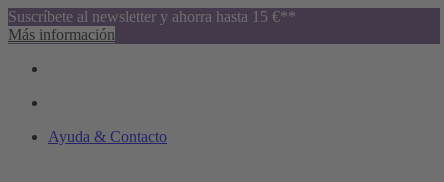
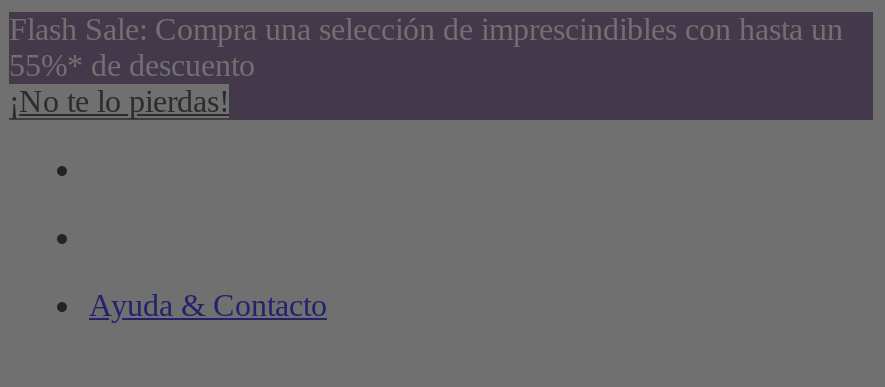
- Suscríbete al newsletter y ahorra hasta 15 €**
- Más información
+ Flash Sale: Compra una selección de imprescindibles con hasta un
+ 55%* de descuento
+ ¡No te lo pierdas!
